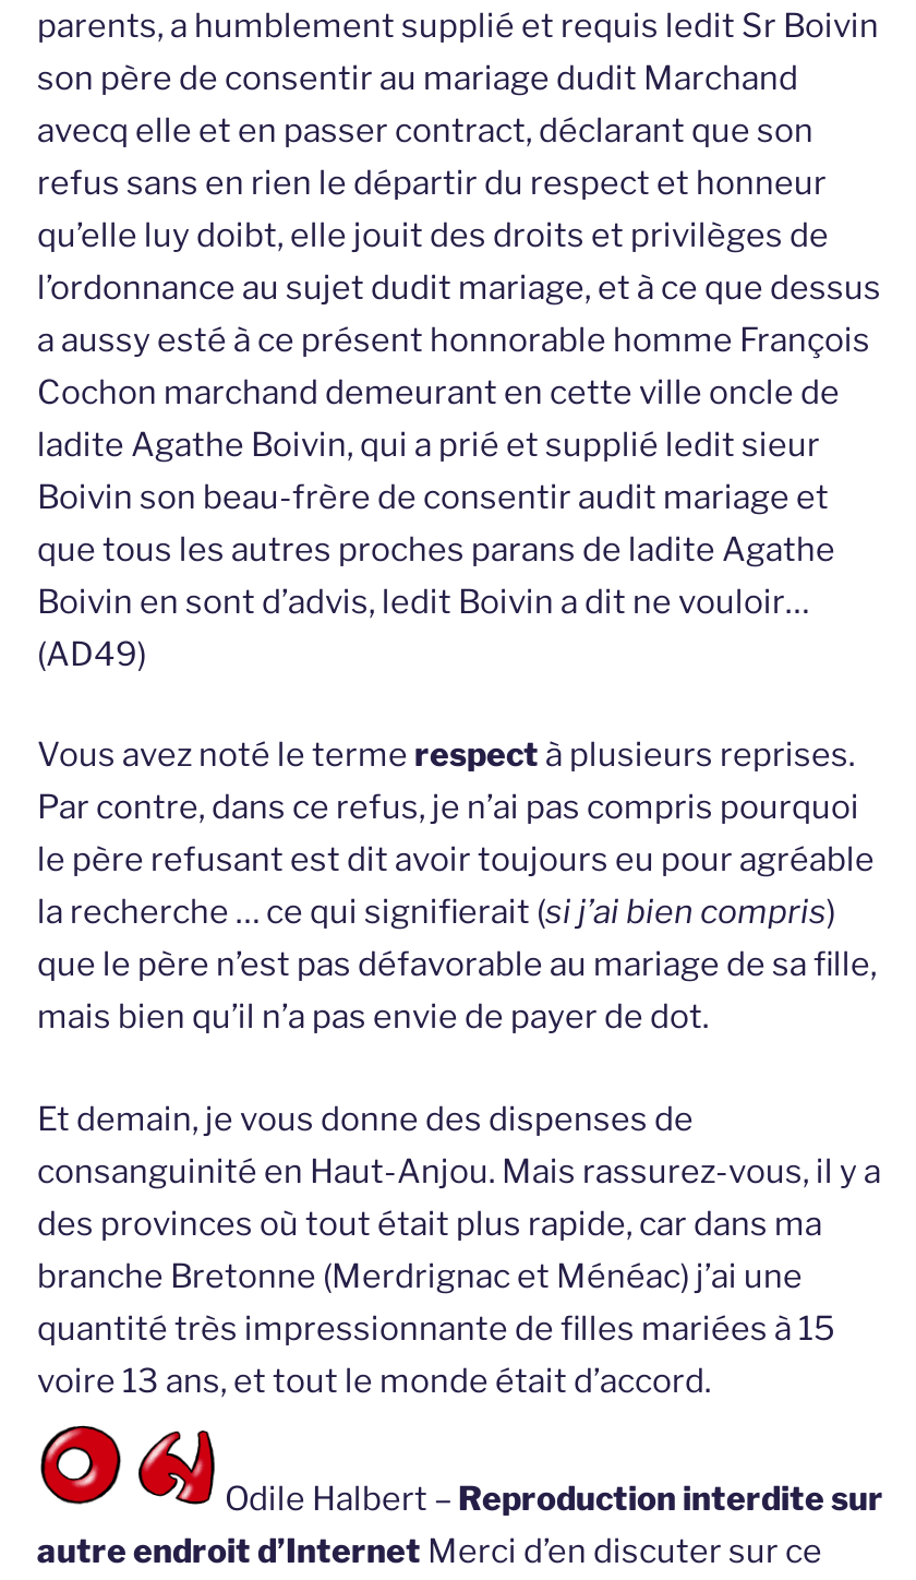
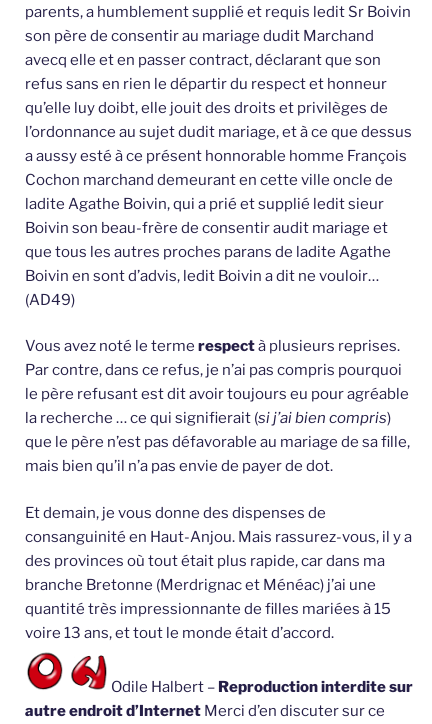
- [image]
+ [image]
